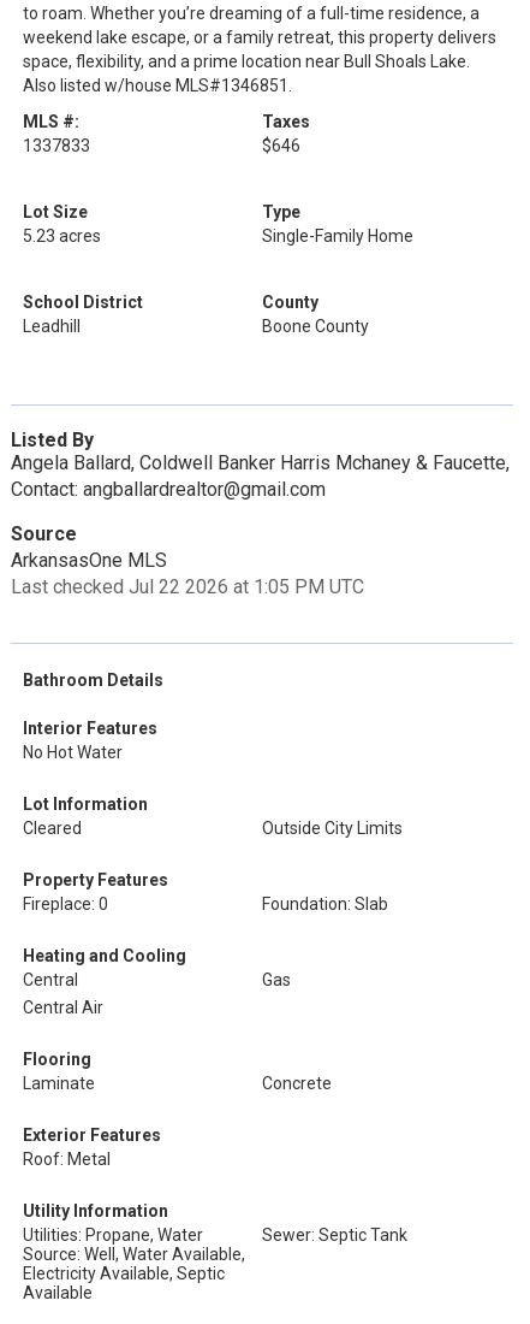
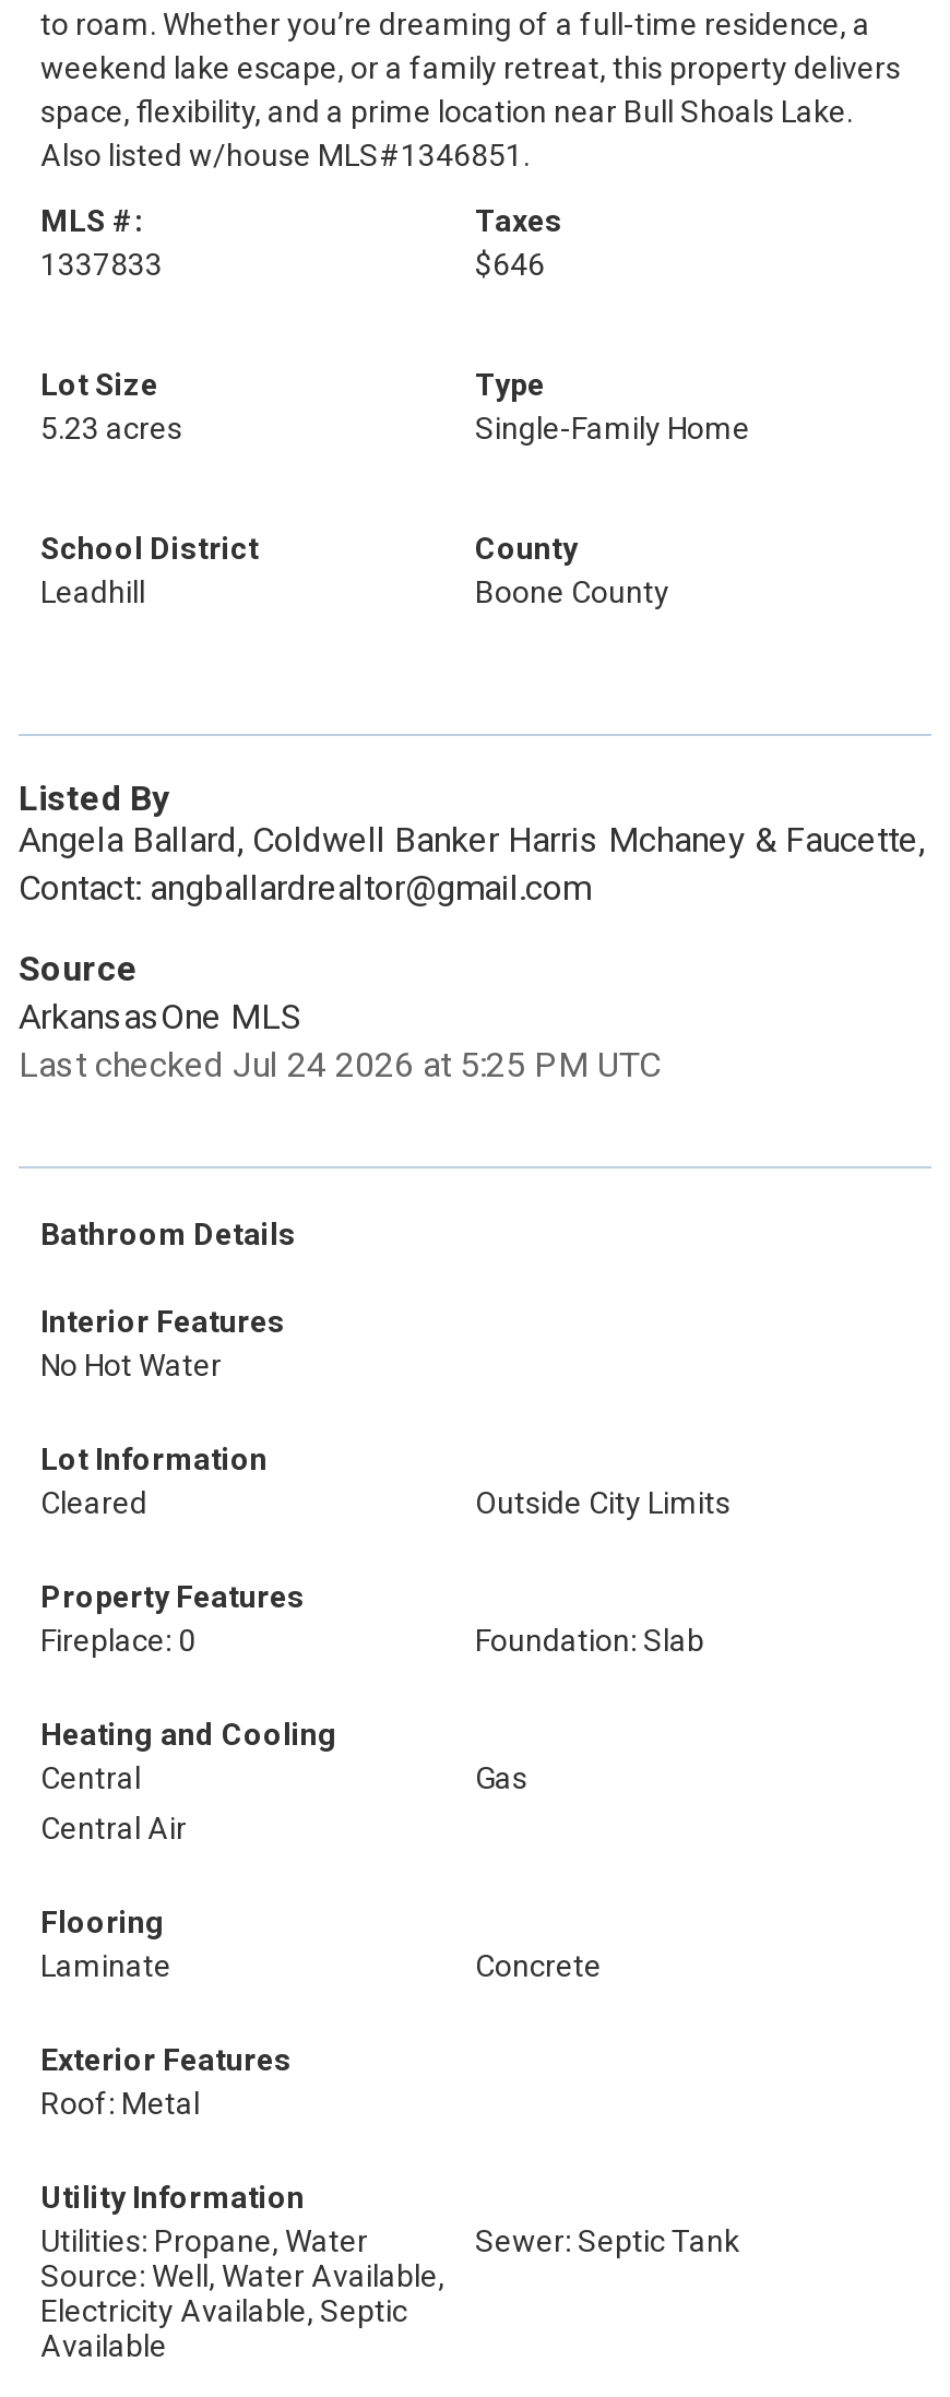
- Last checked Jul 22 2026 at 1:05 PM UTC
+ Last checked Jul 24 2026 at 5:25 PM UTC
